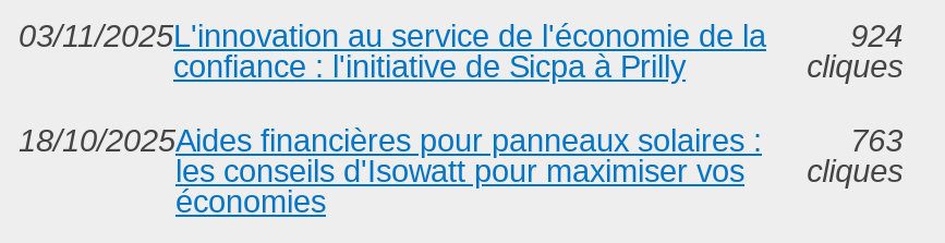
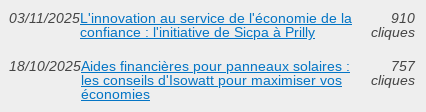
- 924
+ 910

- 763
+ 757
